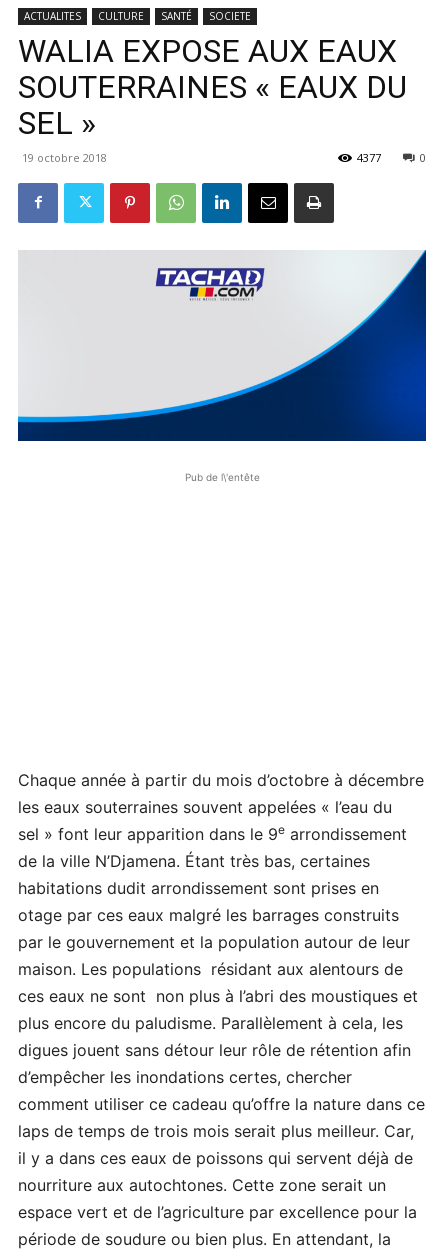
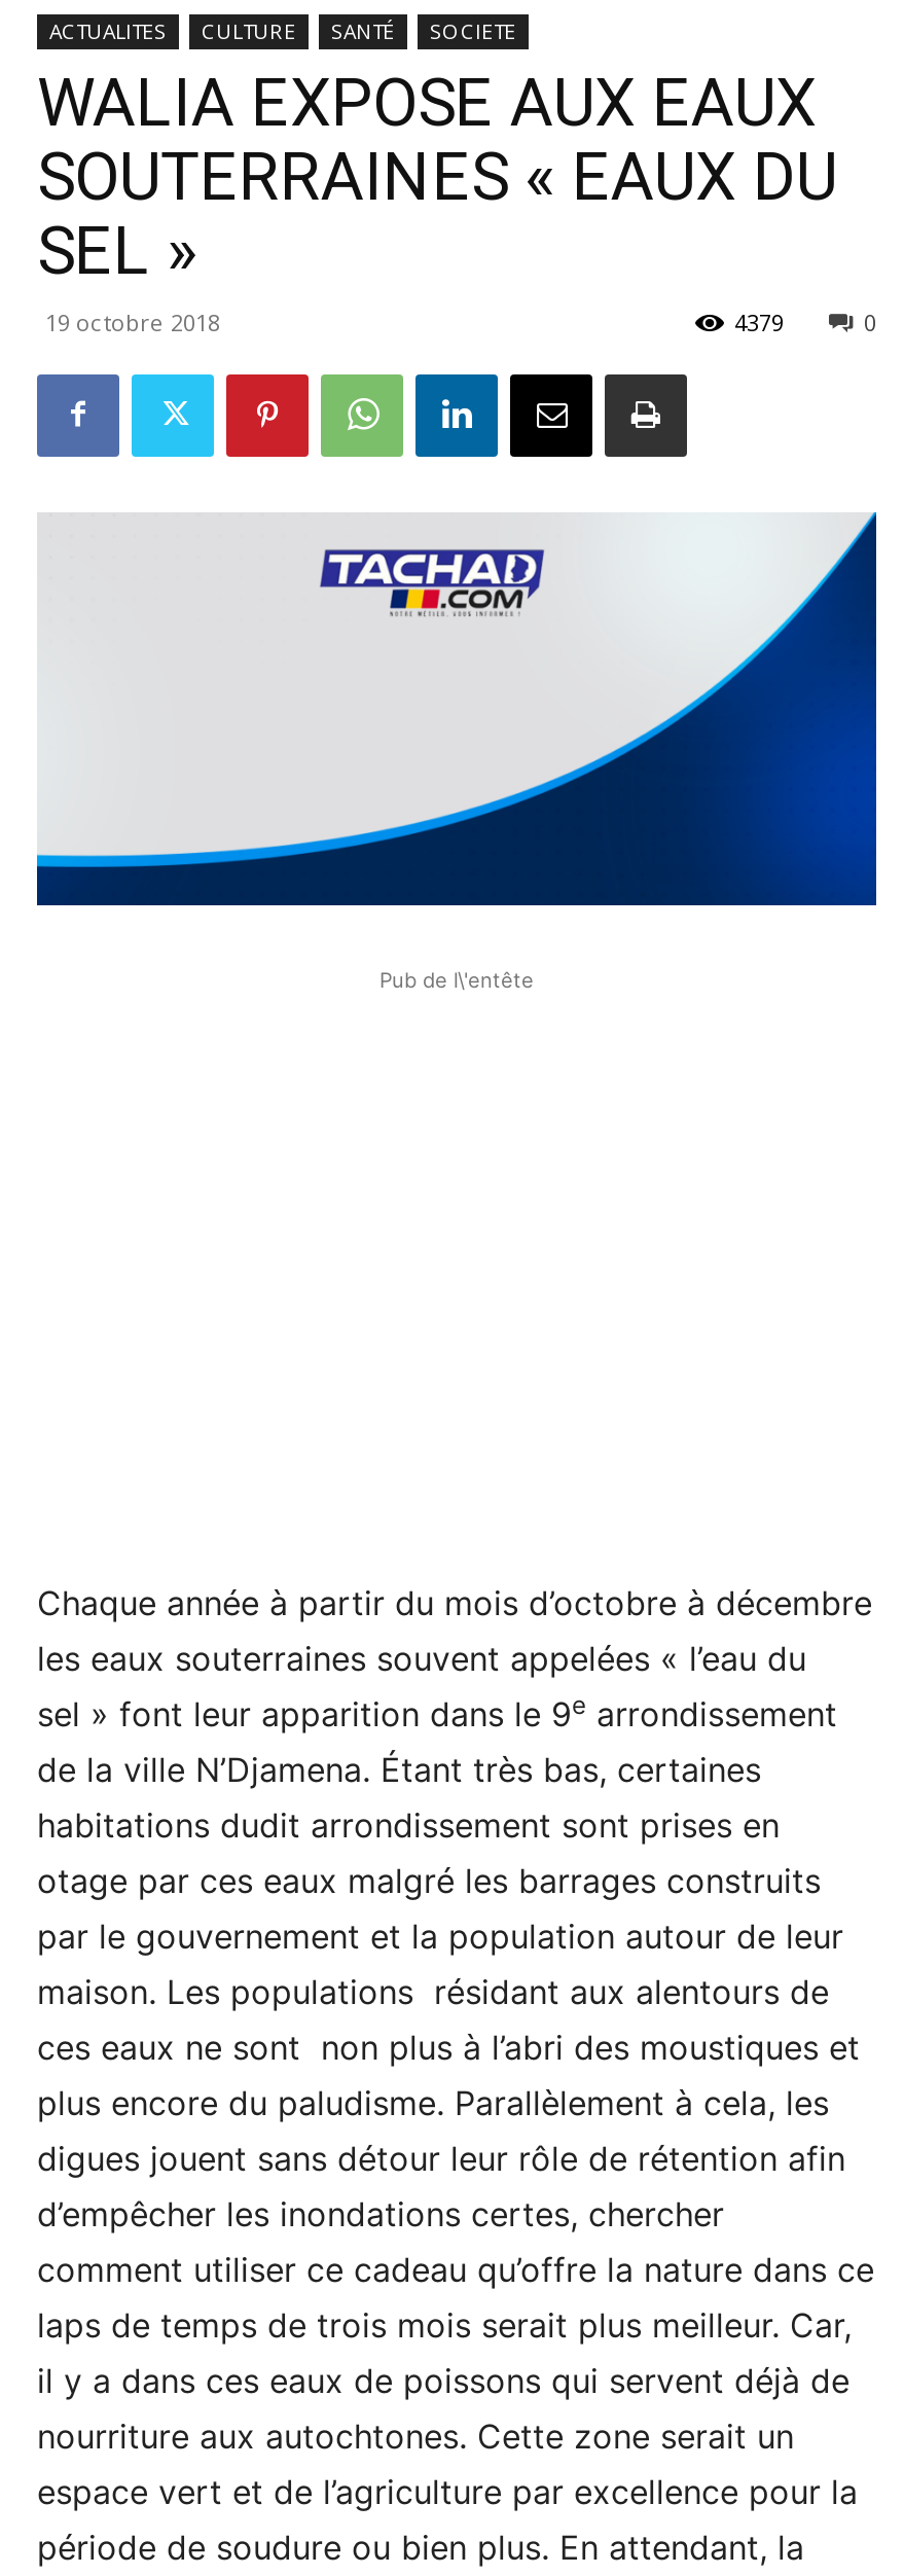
- 4377
+ 4379
